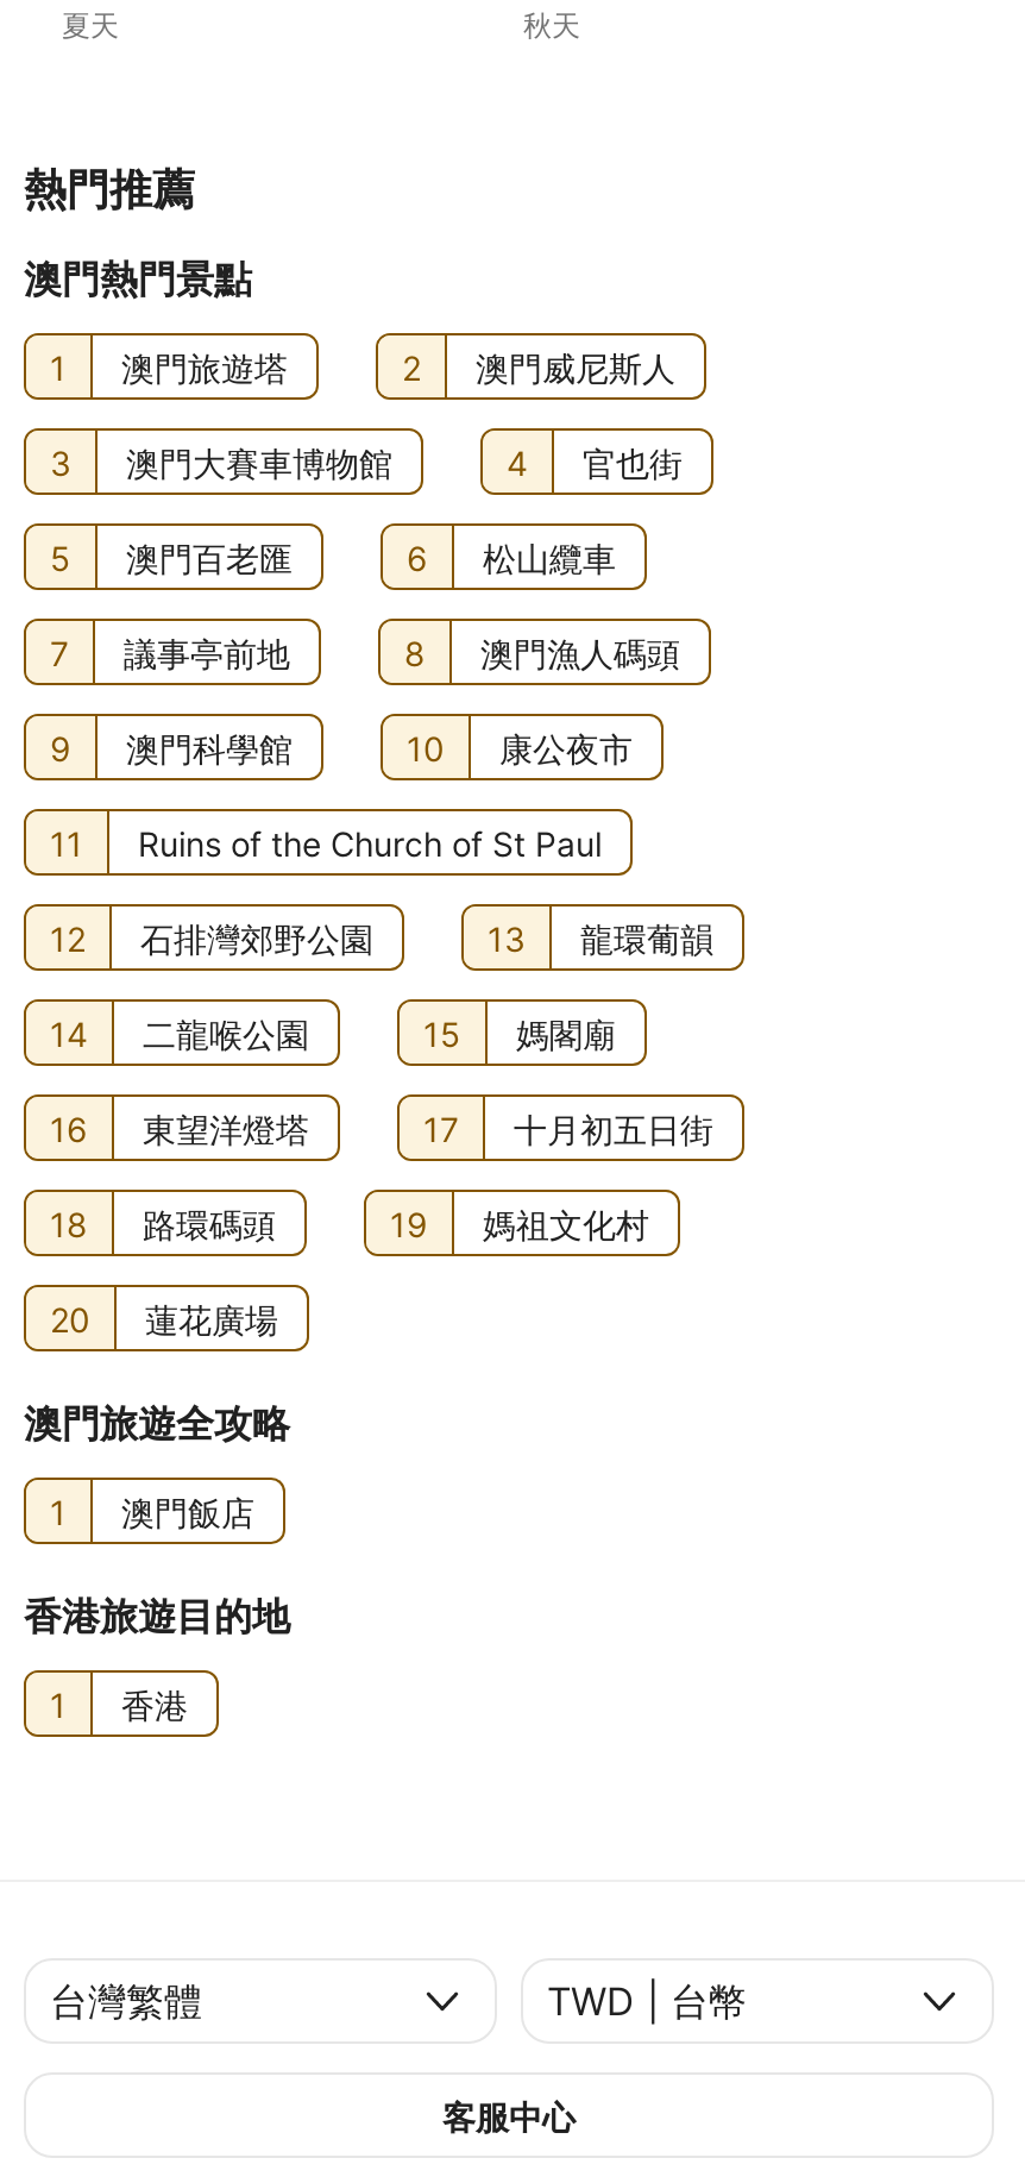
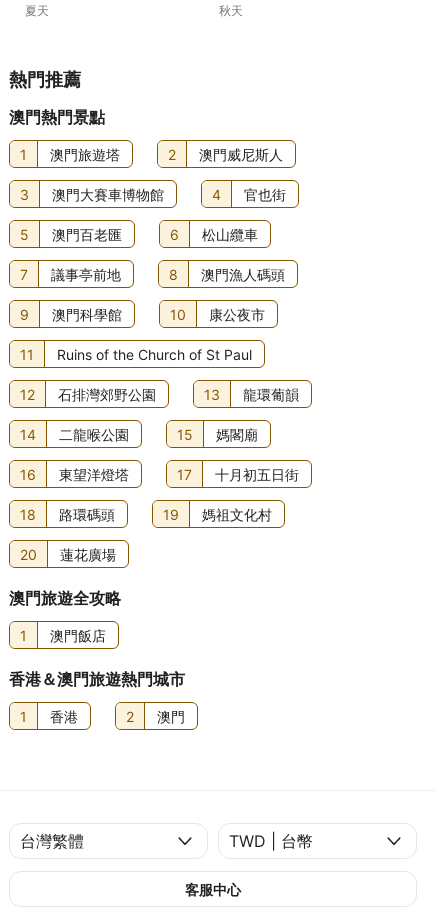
- 香港旅遊目的地
+ 香港＆澳門旅遊熱門城市

+ 2
+ 澳門
